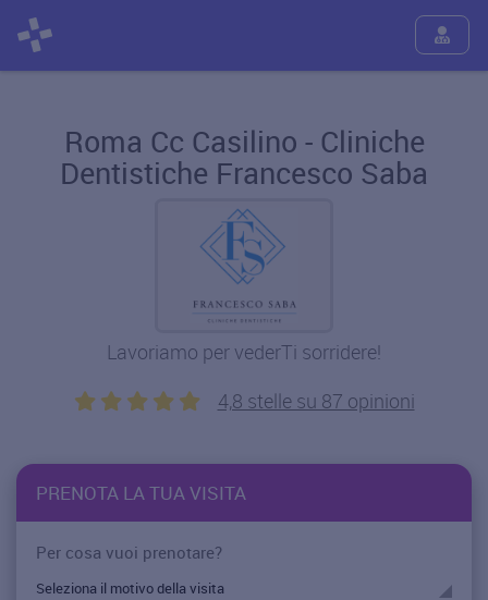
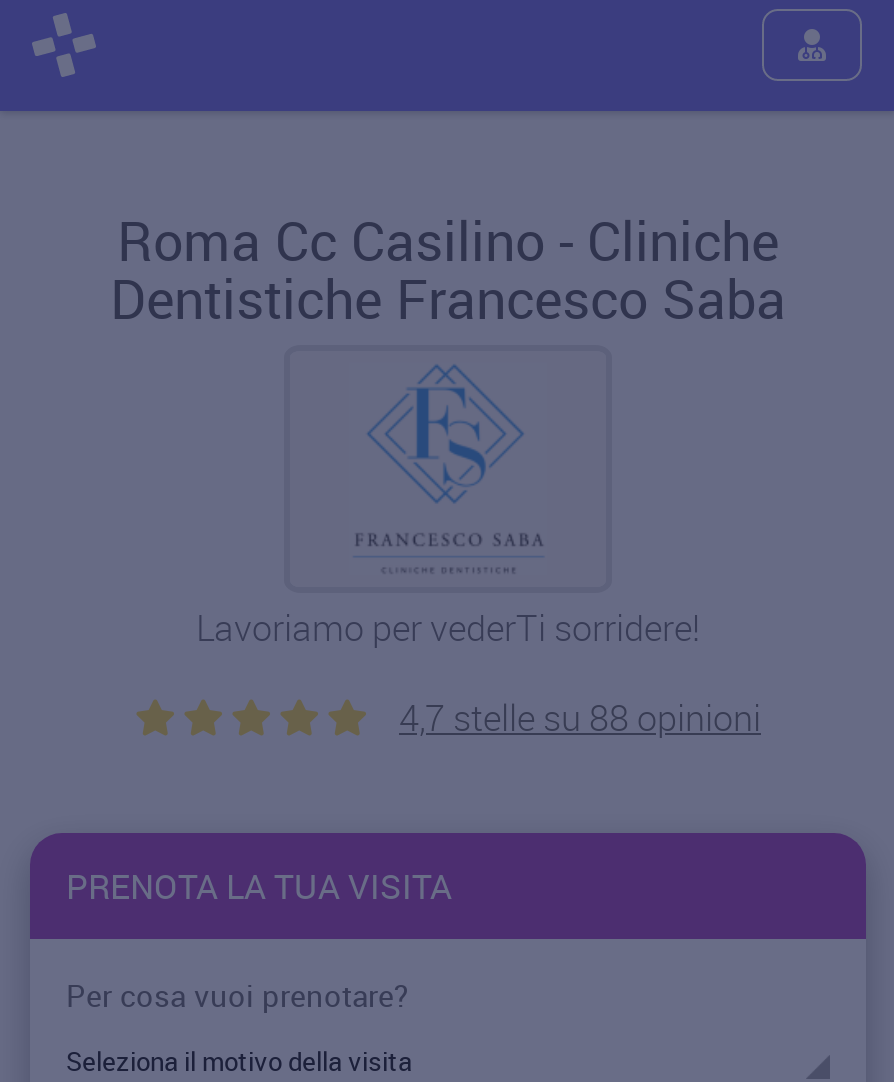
- 4,8 stelle su 87 opinioni
+ 4,7 stelle su 88 opinioni
